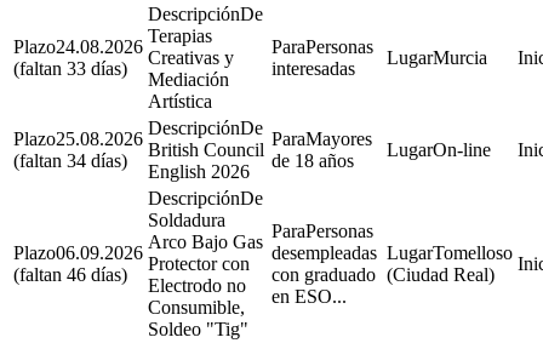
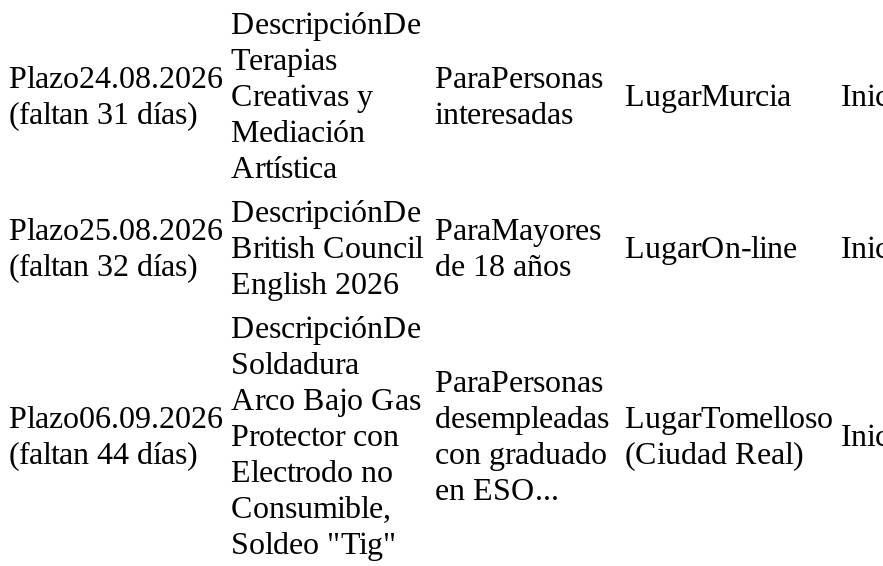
- (faltan 33 días)
+ (faltan 31 días)

- (faltan 34 días)
+ (faltan 32 días)

- (faltan 46 días)
+ (faltan 44 días)
